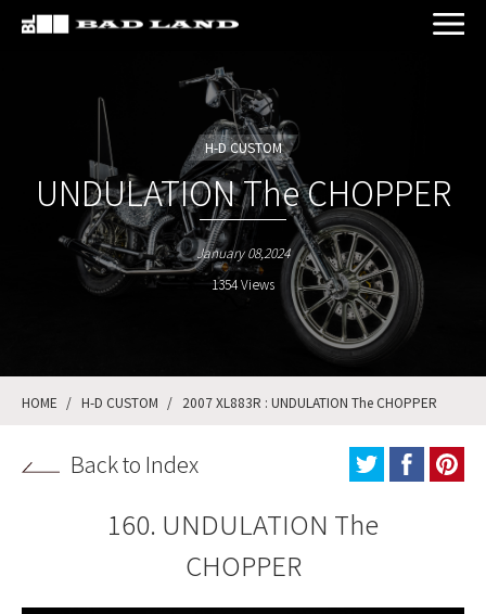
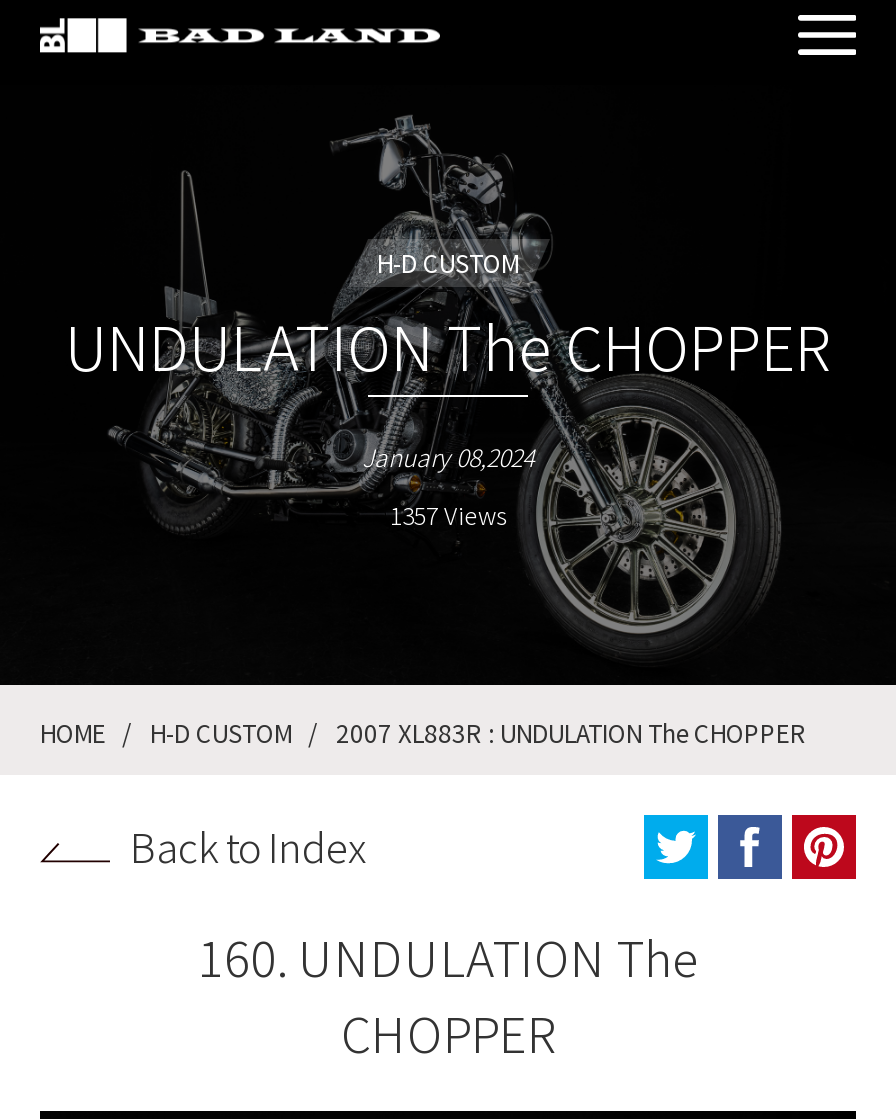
- 1354 Views
+ 1357 Views
